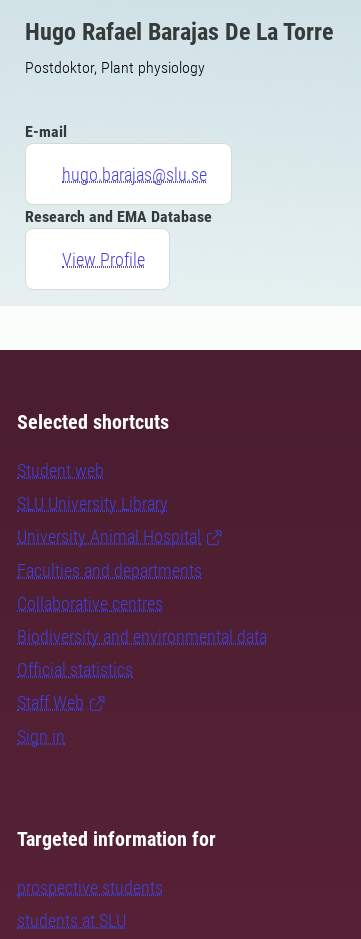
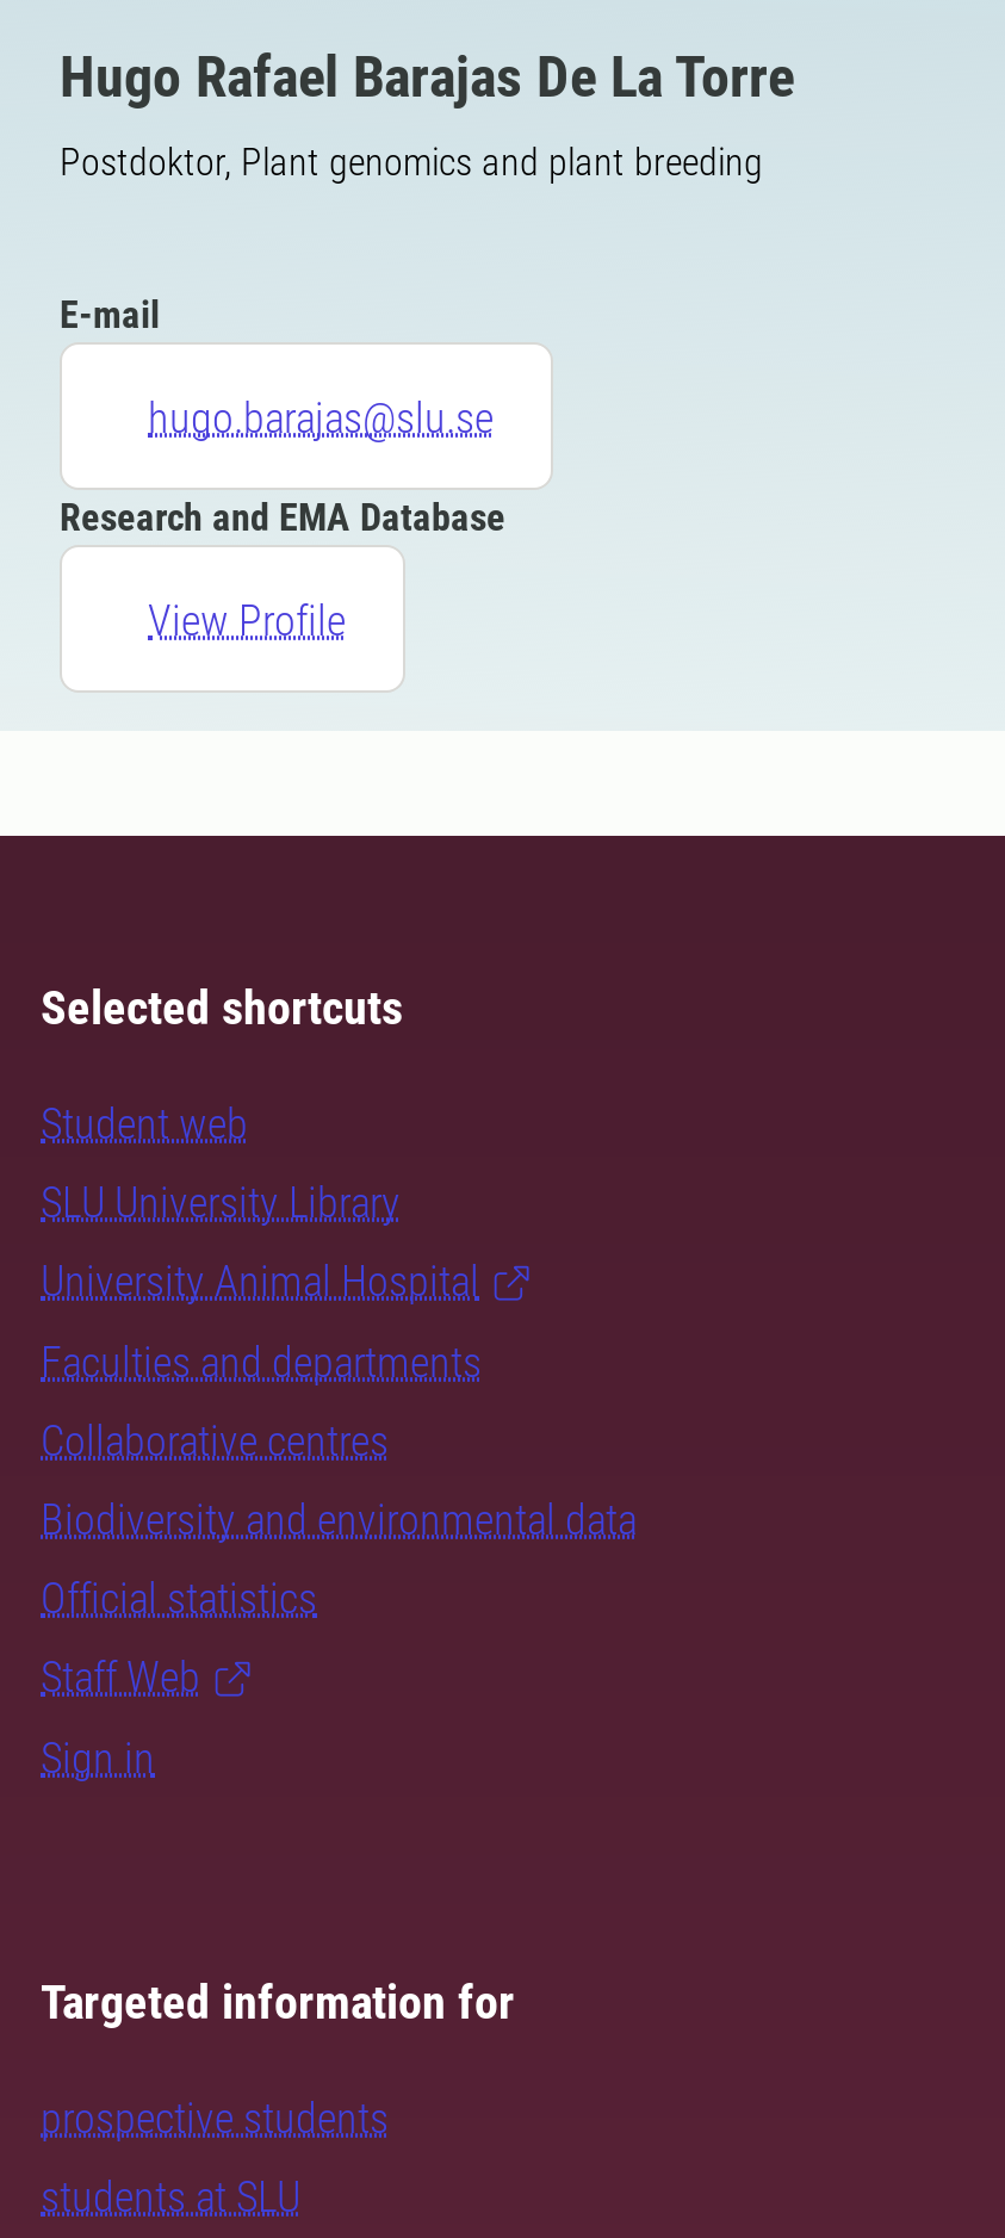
- Postdoktor, Plant physiology
+ Postdoktor, Plant genomics and plant breeding
